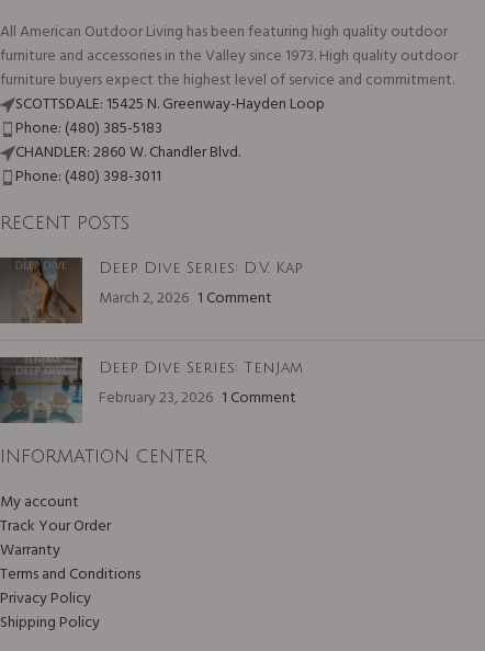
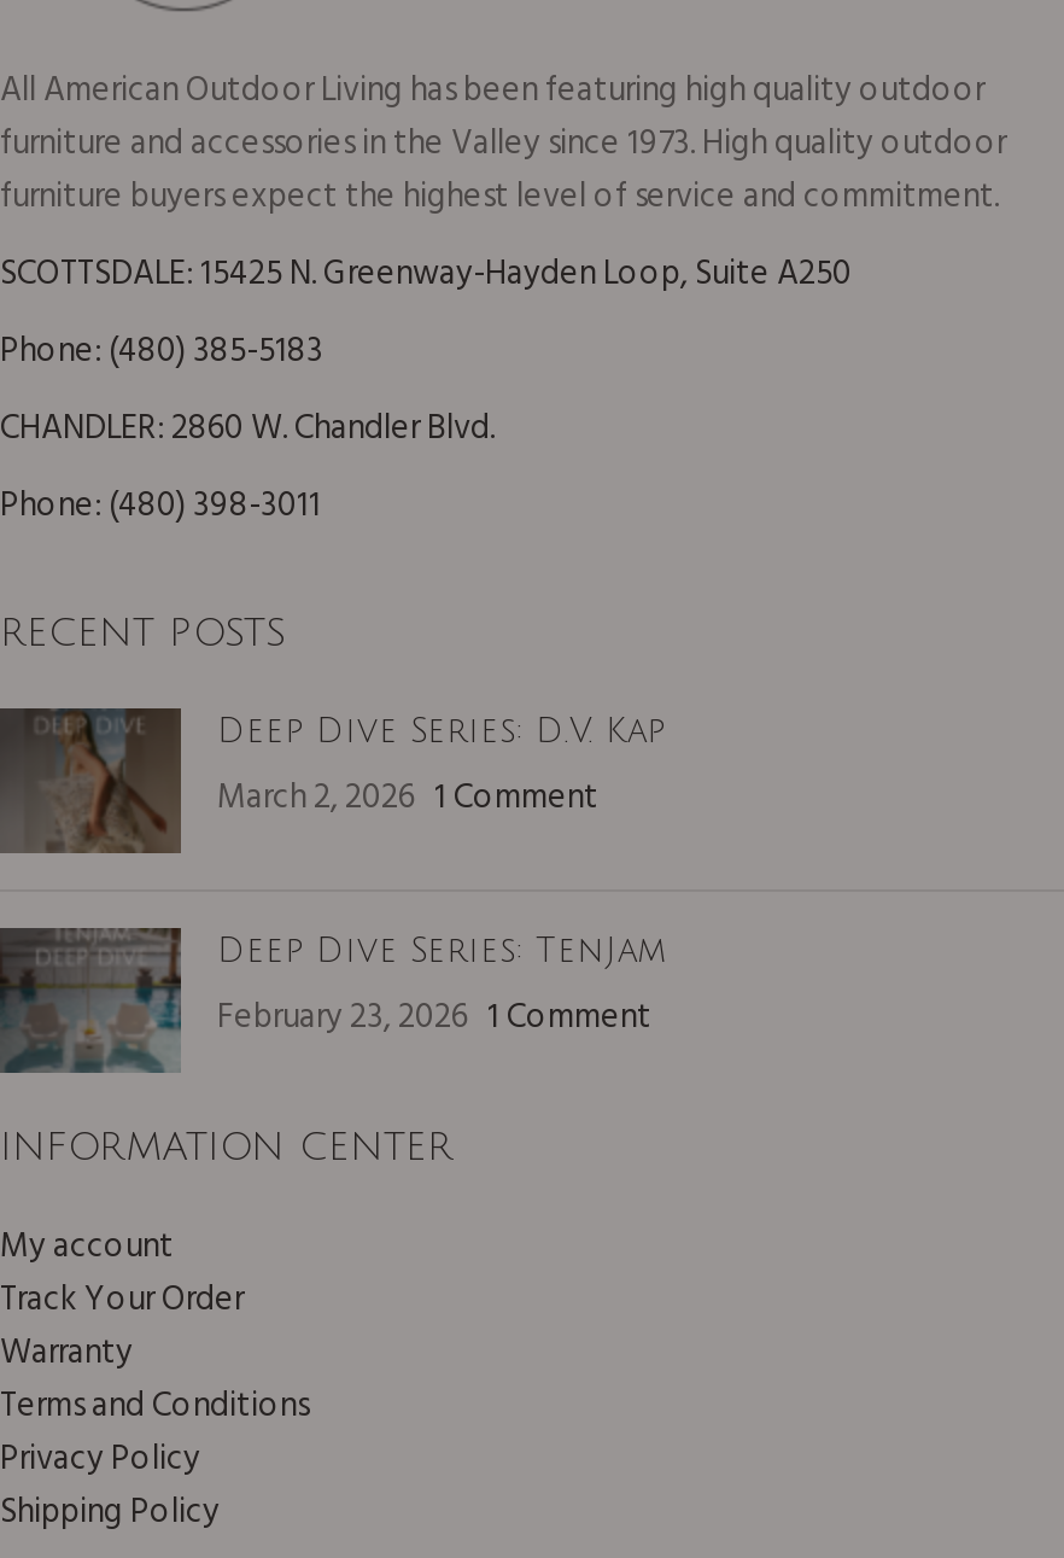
- SCOTTSDALE: 15425 N. Greenway-Hayden Loop
+ SCOTTSDALE: 15425 N. Greenway-Hayden Loop, Suite A250
